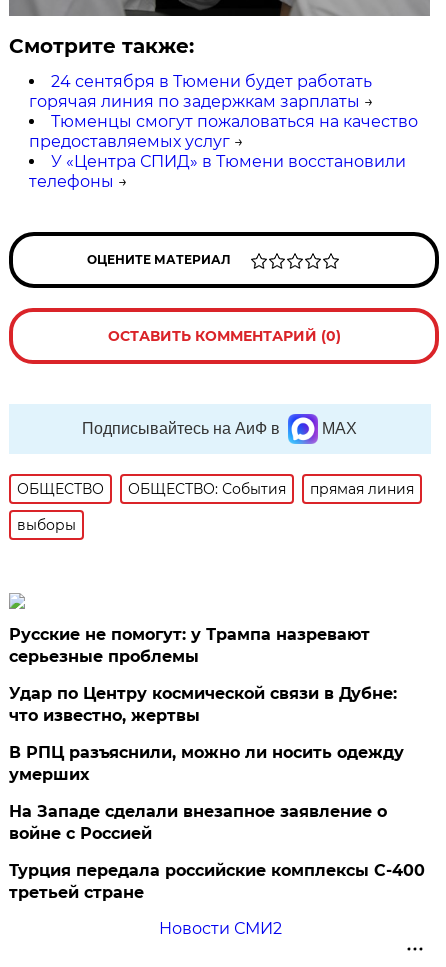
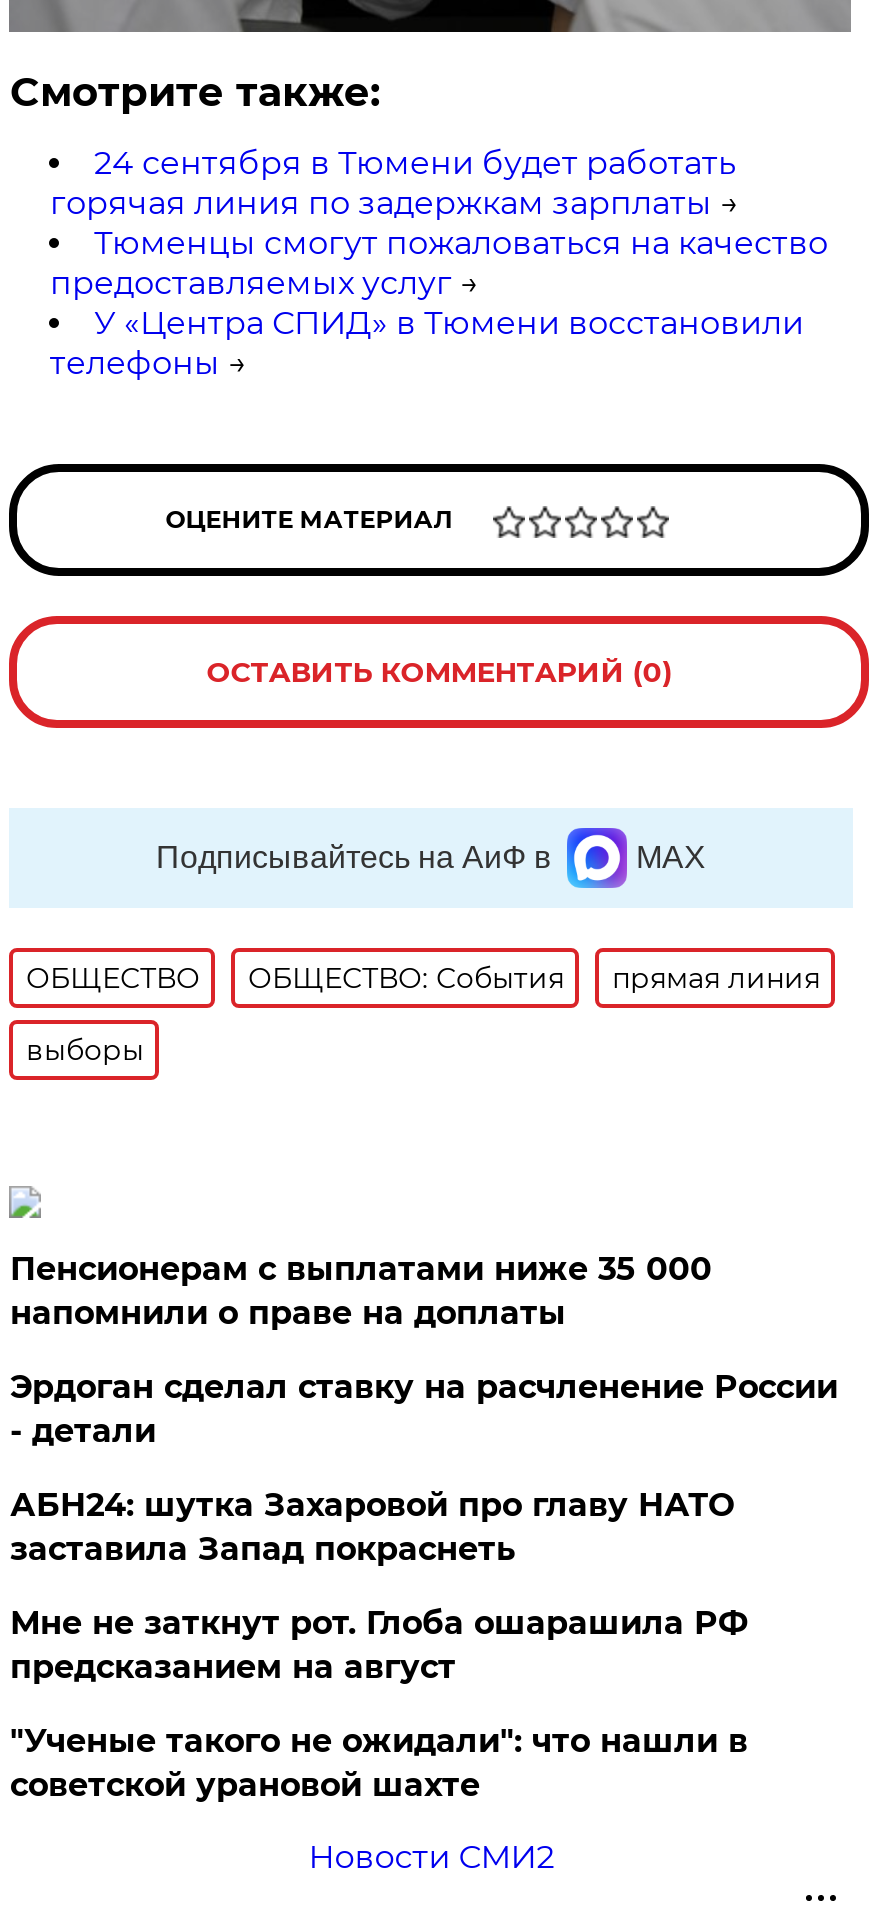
- Русские не помогут: у Трампа назревают
- серьезные проблемы
+ Пенсионерам с выплатами ниже 35 000
+ напомнили о праве на доплаты

- Удар по Центру космической связи в Дубне:
- что известно, жертвы
+ Эрдоган сделал ставку на расчленение России
+ - детали

- В РПЦ разъяснили, можно ли носить одежду
- умерших
+ АБН24: шутка Захаровой про главу НАТО
+ заставила Запад покраснеть

- На Западе сделали внезапное заявление о
- войне с Россией
+ Мне не заткнут рот. Глоба ошарашила РФ
+ предсказанием на август

- Турция передала российские комплексы С-400
- третьей стране
+ "Ученые такого не ожидали": что нашли в
+ советской урановой шахте
